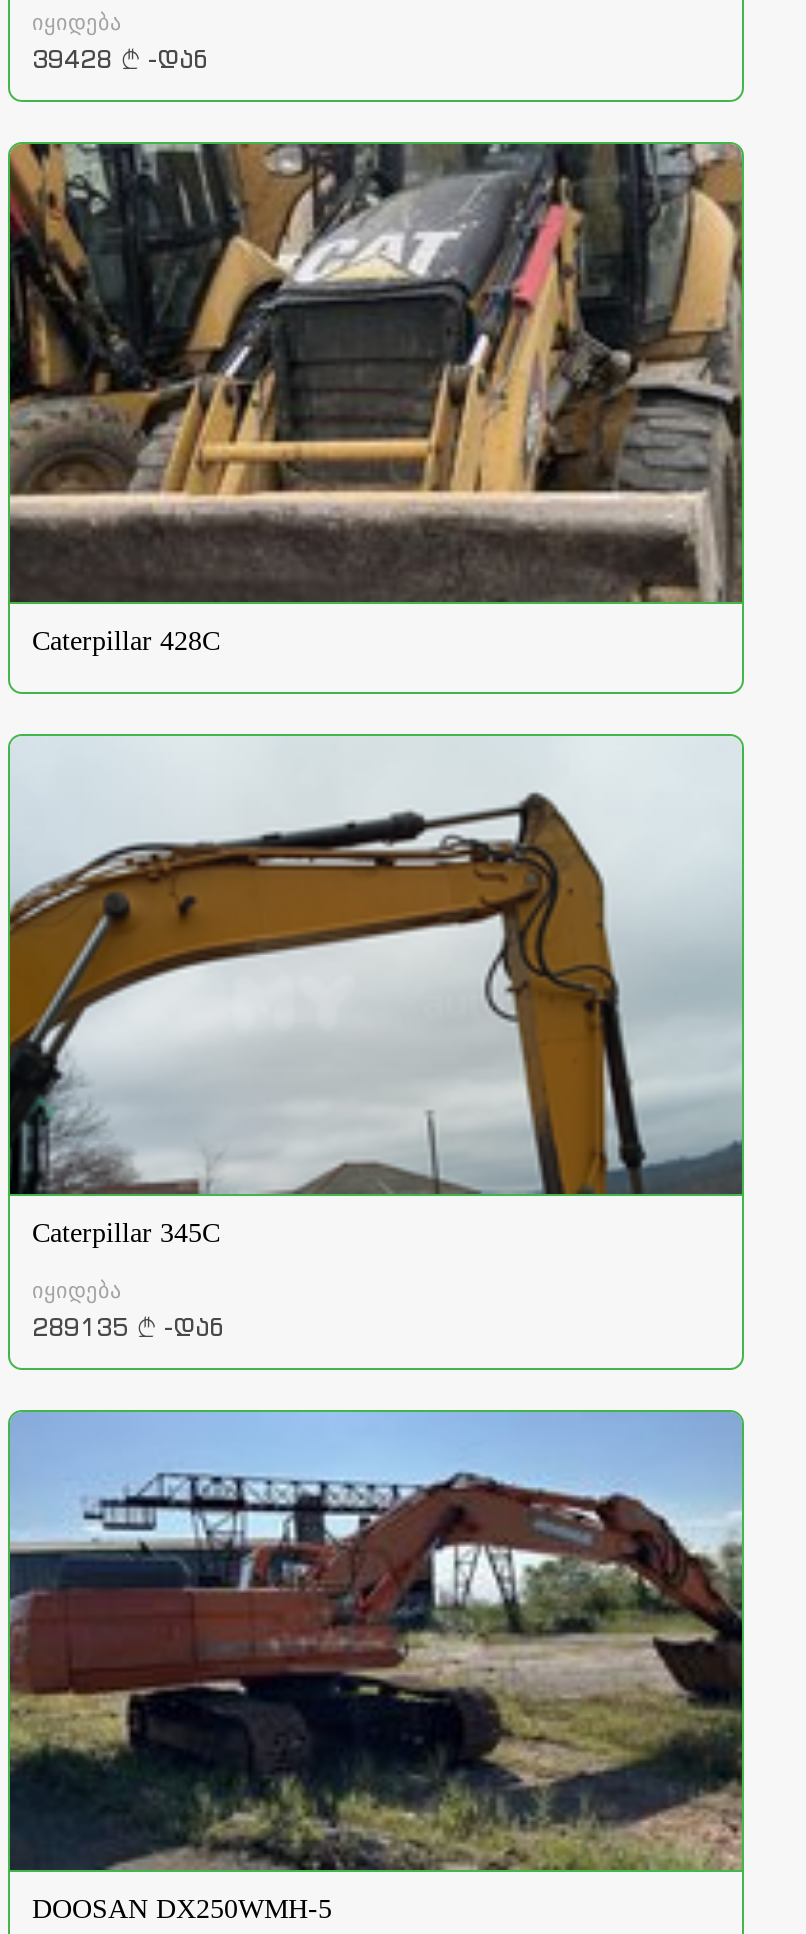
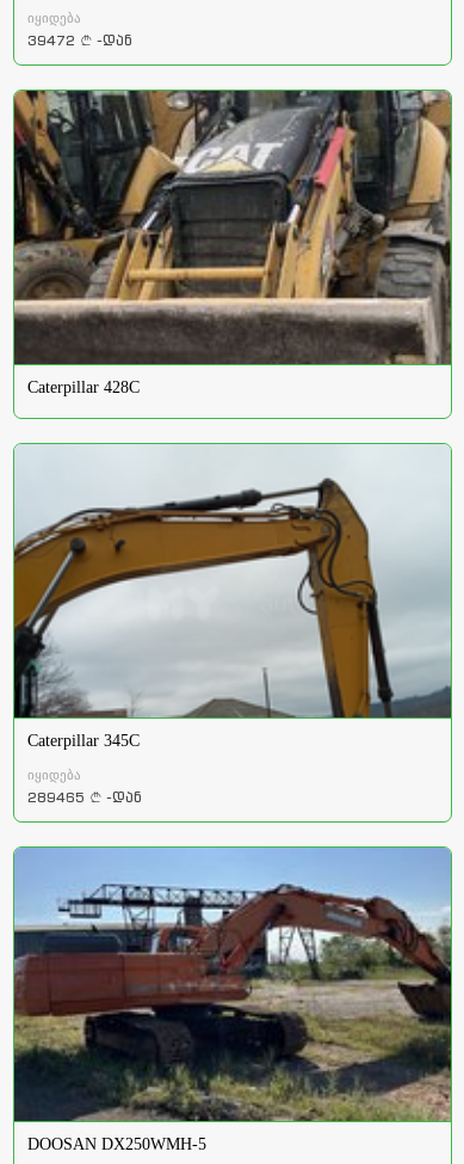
- 39428 a -დან
+ 39472 a -დან

- 289135 a -დან
+ 289465 a -დან
